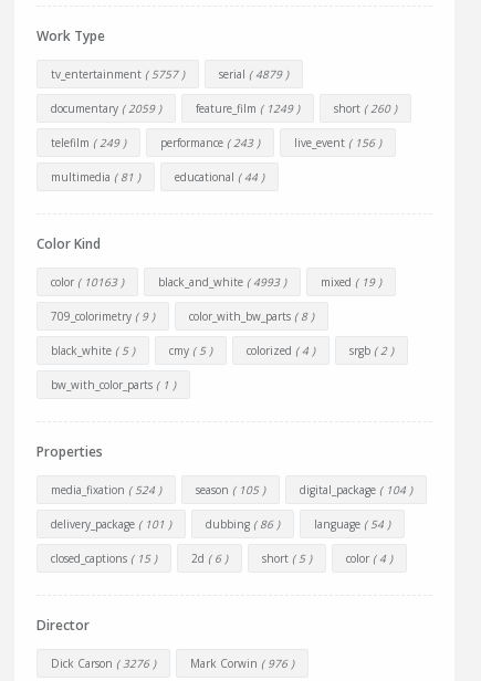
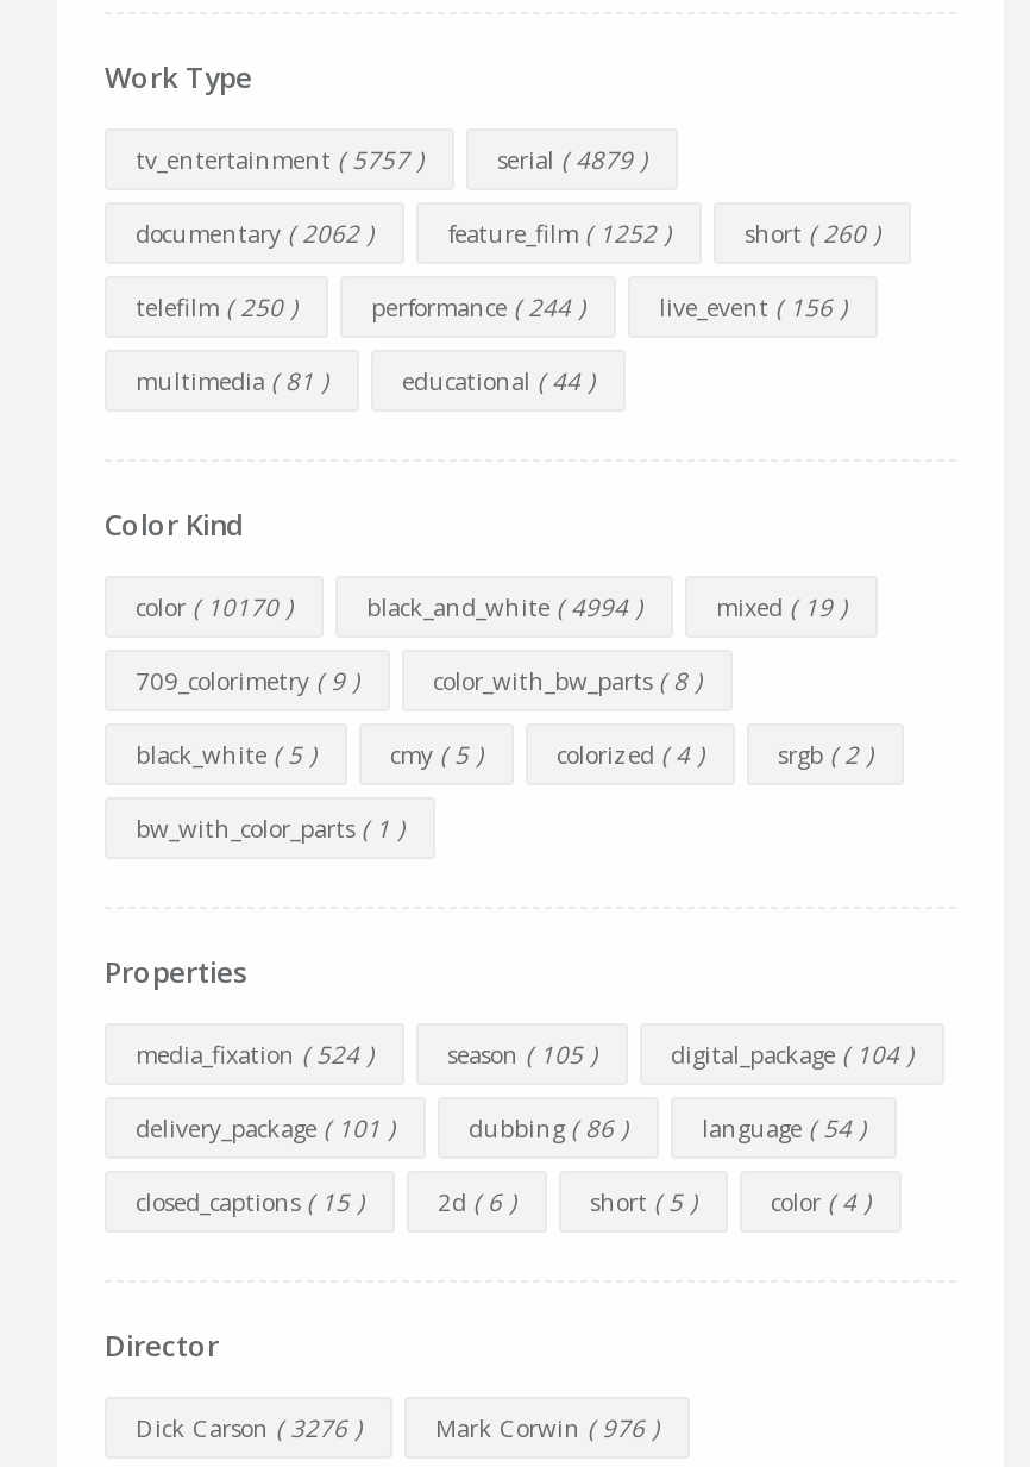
- documentary ( 2059 )
+ documentary ( 2062 )

- feature_film ( 1249 )
+ feature_film ( 1252 )

- telefilm ( 249 )
+ telefilm ( 250 )

- performance ( 243 )
+ performance ( 244 )

- color ( 10163 )
+ color ( 10170 )

- black_and_white ( 4993 )
+ black_and_white ( 4994 )
